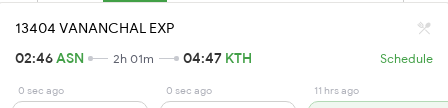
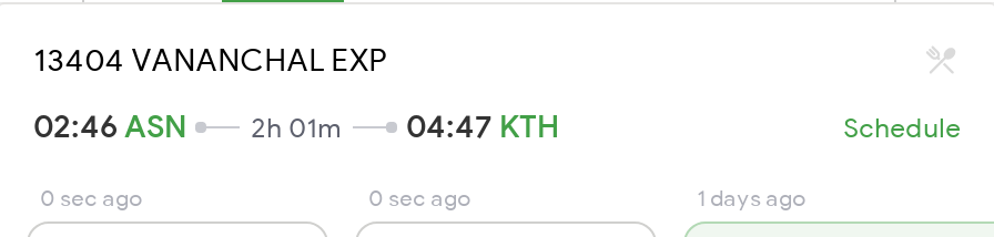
- 11 hrs ago
+ 1 days ago
